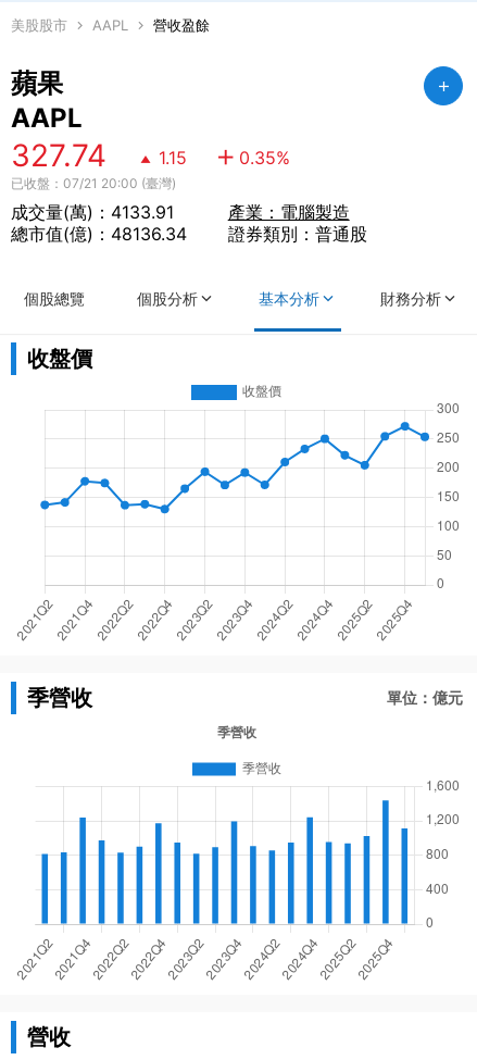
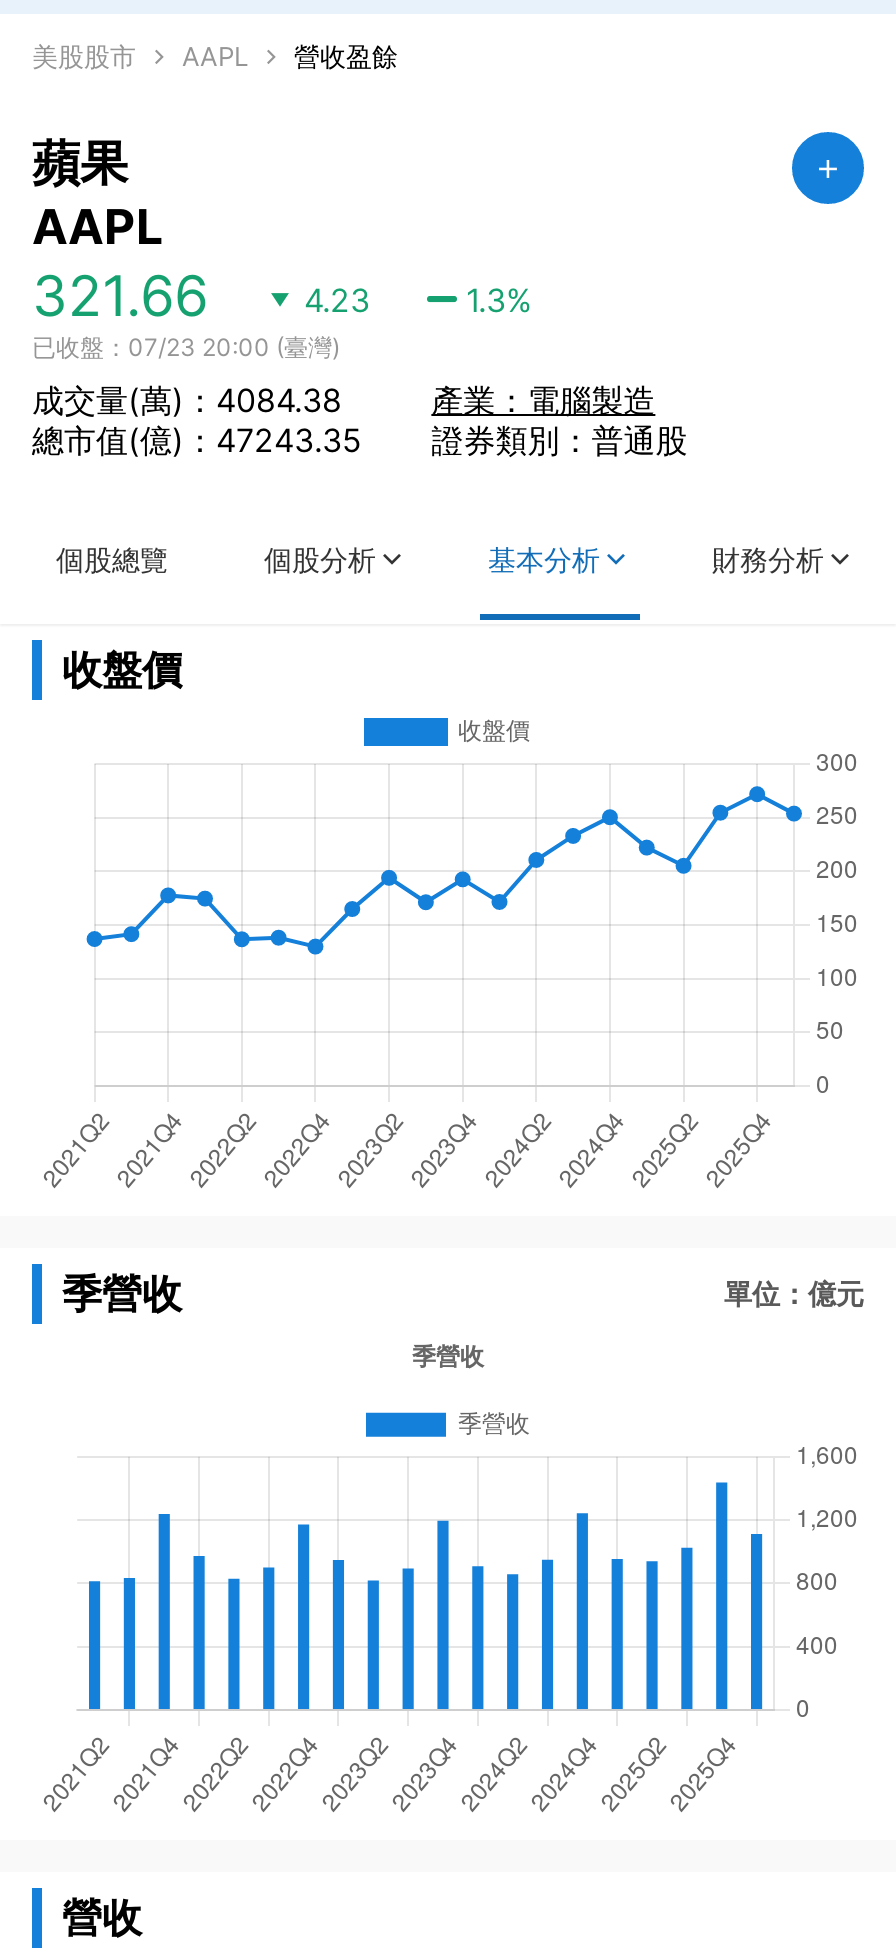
- 327.74
+ 321.66

- 1.15
+ 4.23

- 0.35%
+ 1.3%

- 已收盤：07/21 20:00 (臺灣)
+ 已收盤：07/23 20:00 (臺灣)

- 成交量(萬)：4133.91
+ 成交量(萬)：4084.38

- 總市值(億)：48136.34 證券類別：普通股
+ 總市值(億)：47243.35 證券類別：普通股
